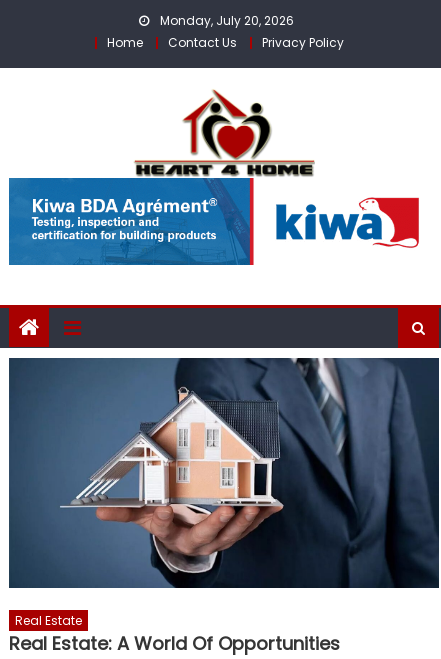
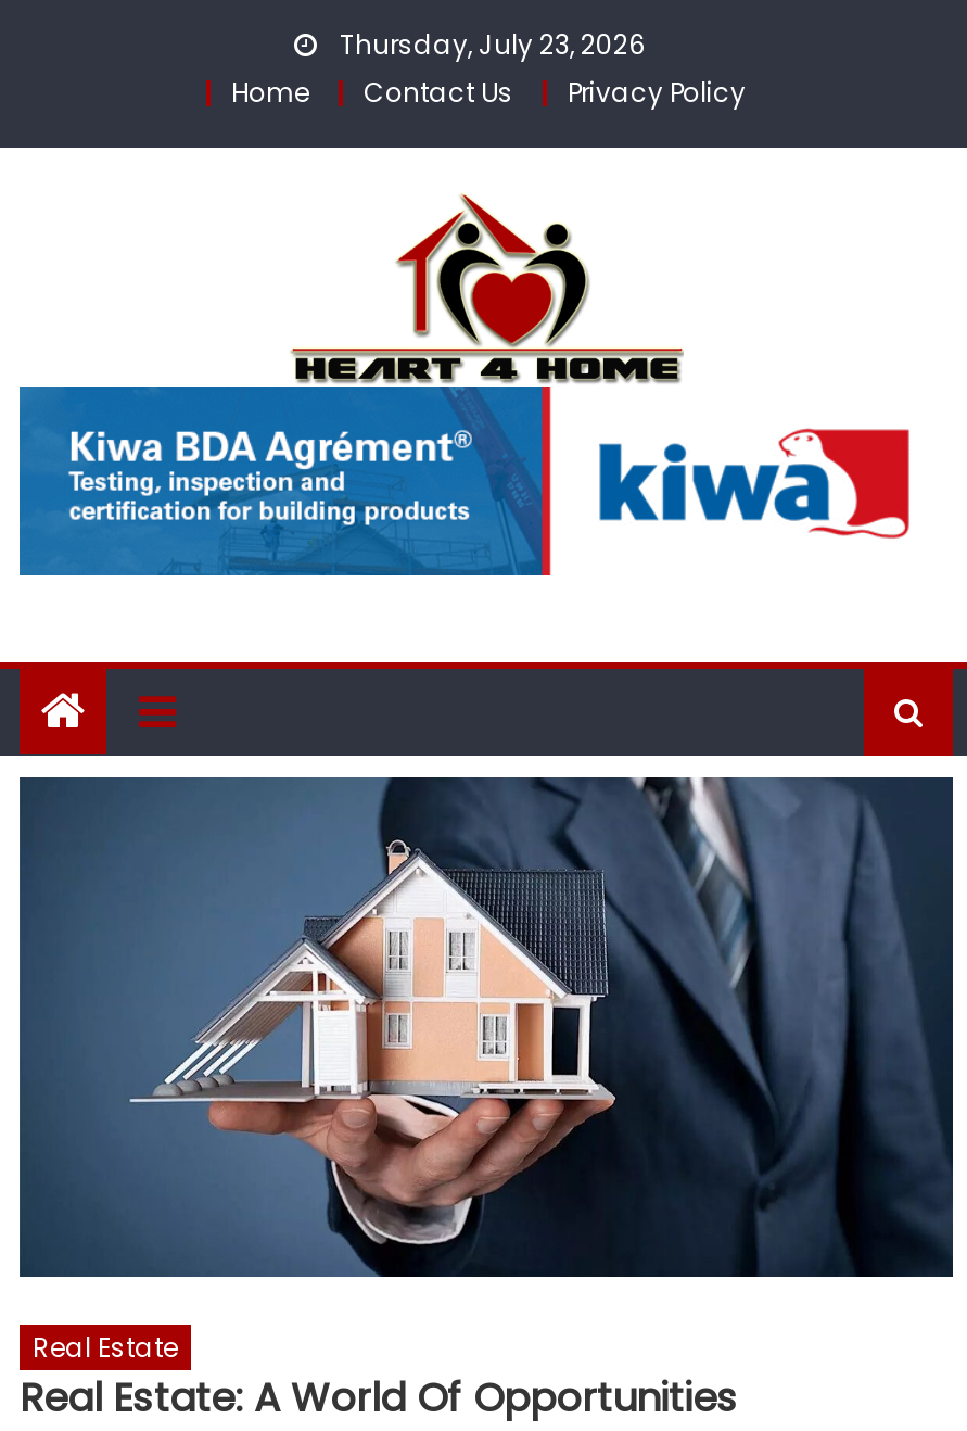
- Monday, July 20, 2026
+ Thursday, July 23, 2026
